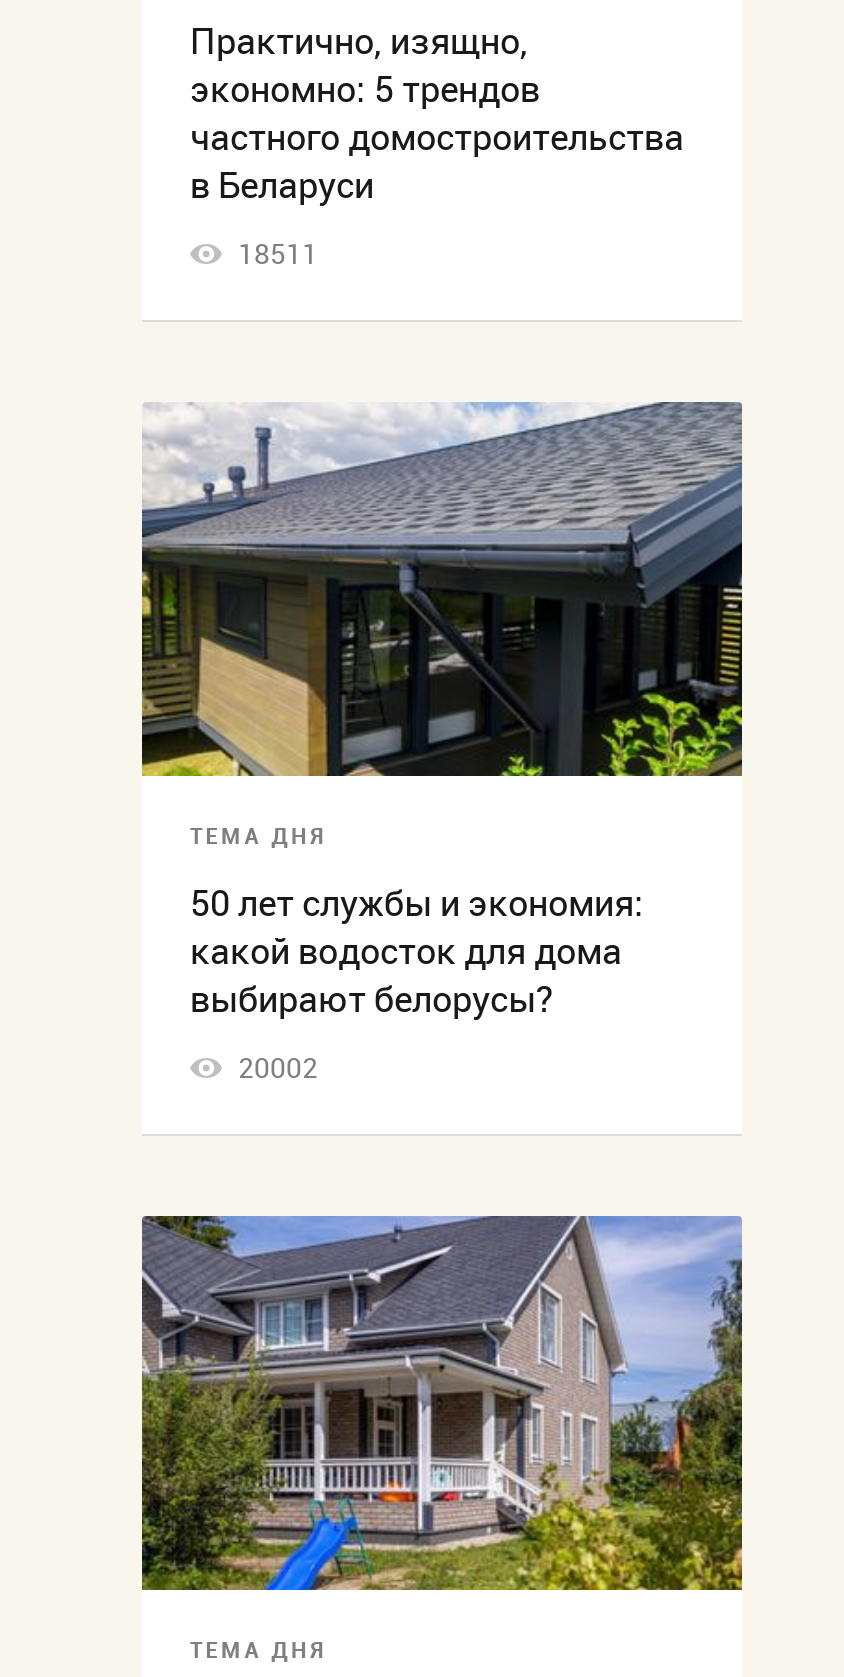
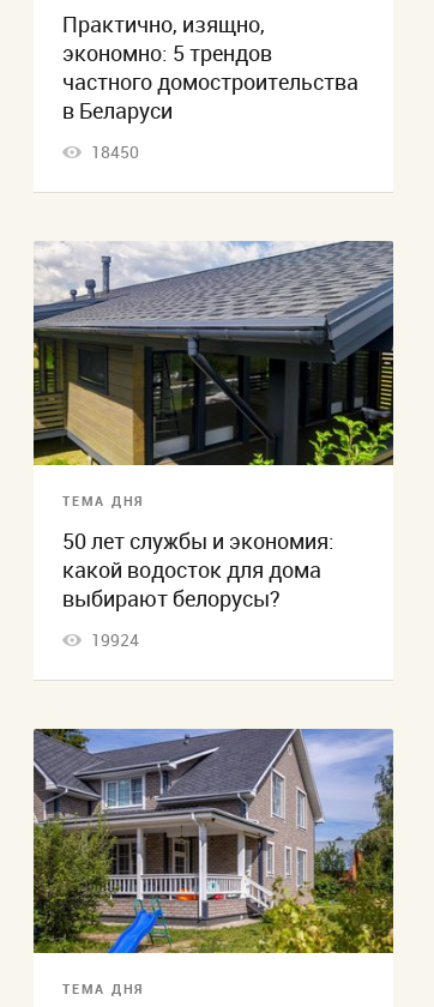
- 18511
+ 18450

- 20002
+ 19924
